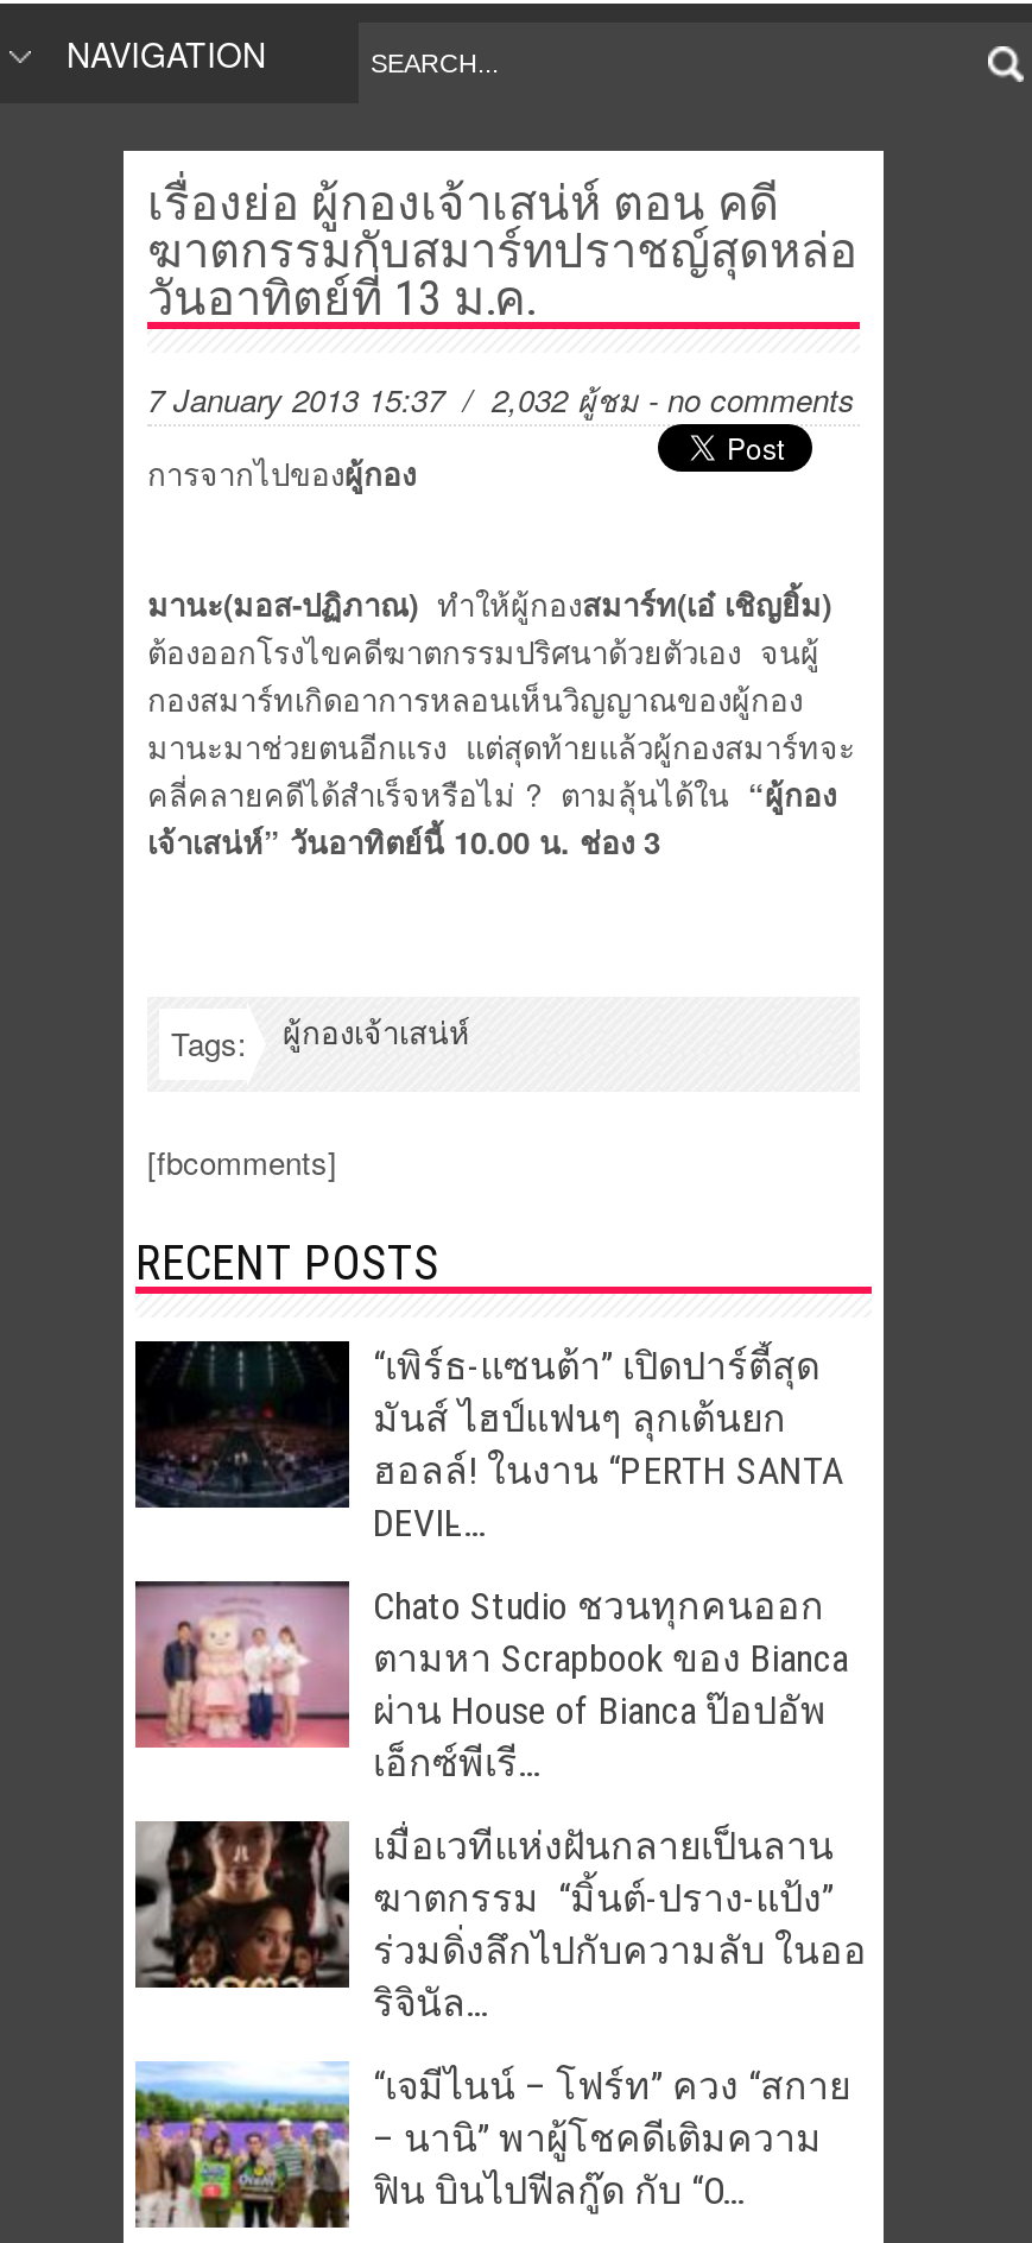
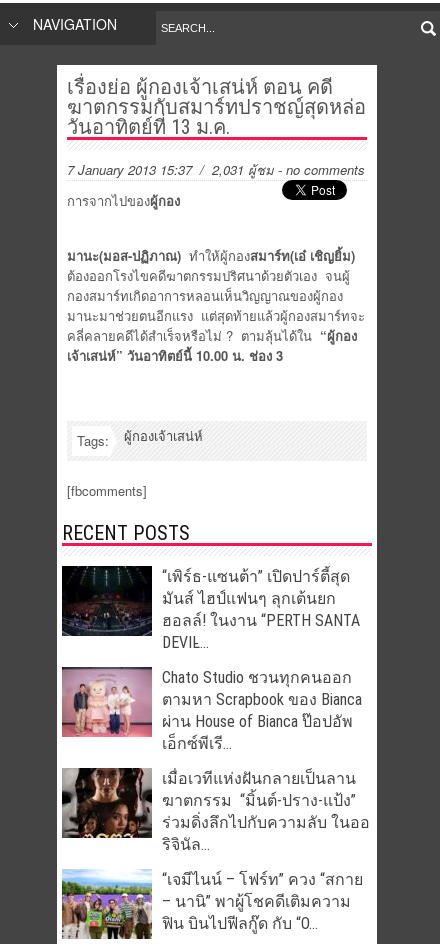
- 7 January 2013 15:37 / 2,032 ผู้ชม- no comments
+ 7 January 2013 15:37 / 2,031 ผู้ชม- no comments
